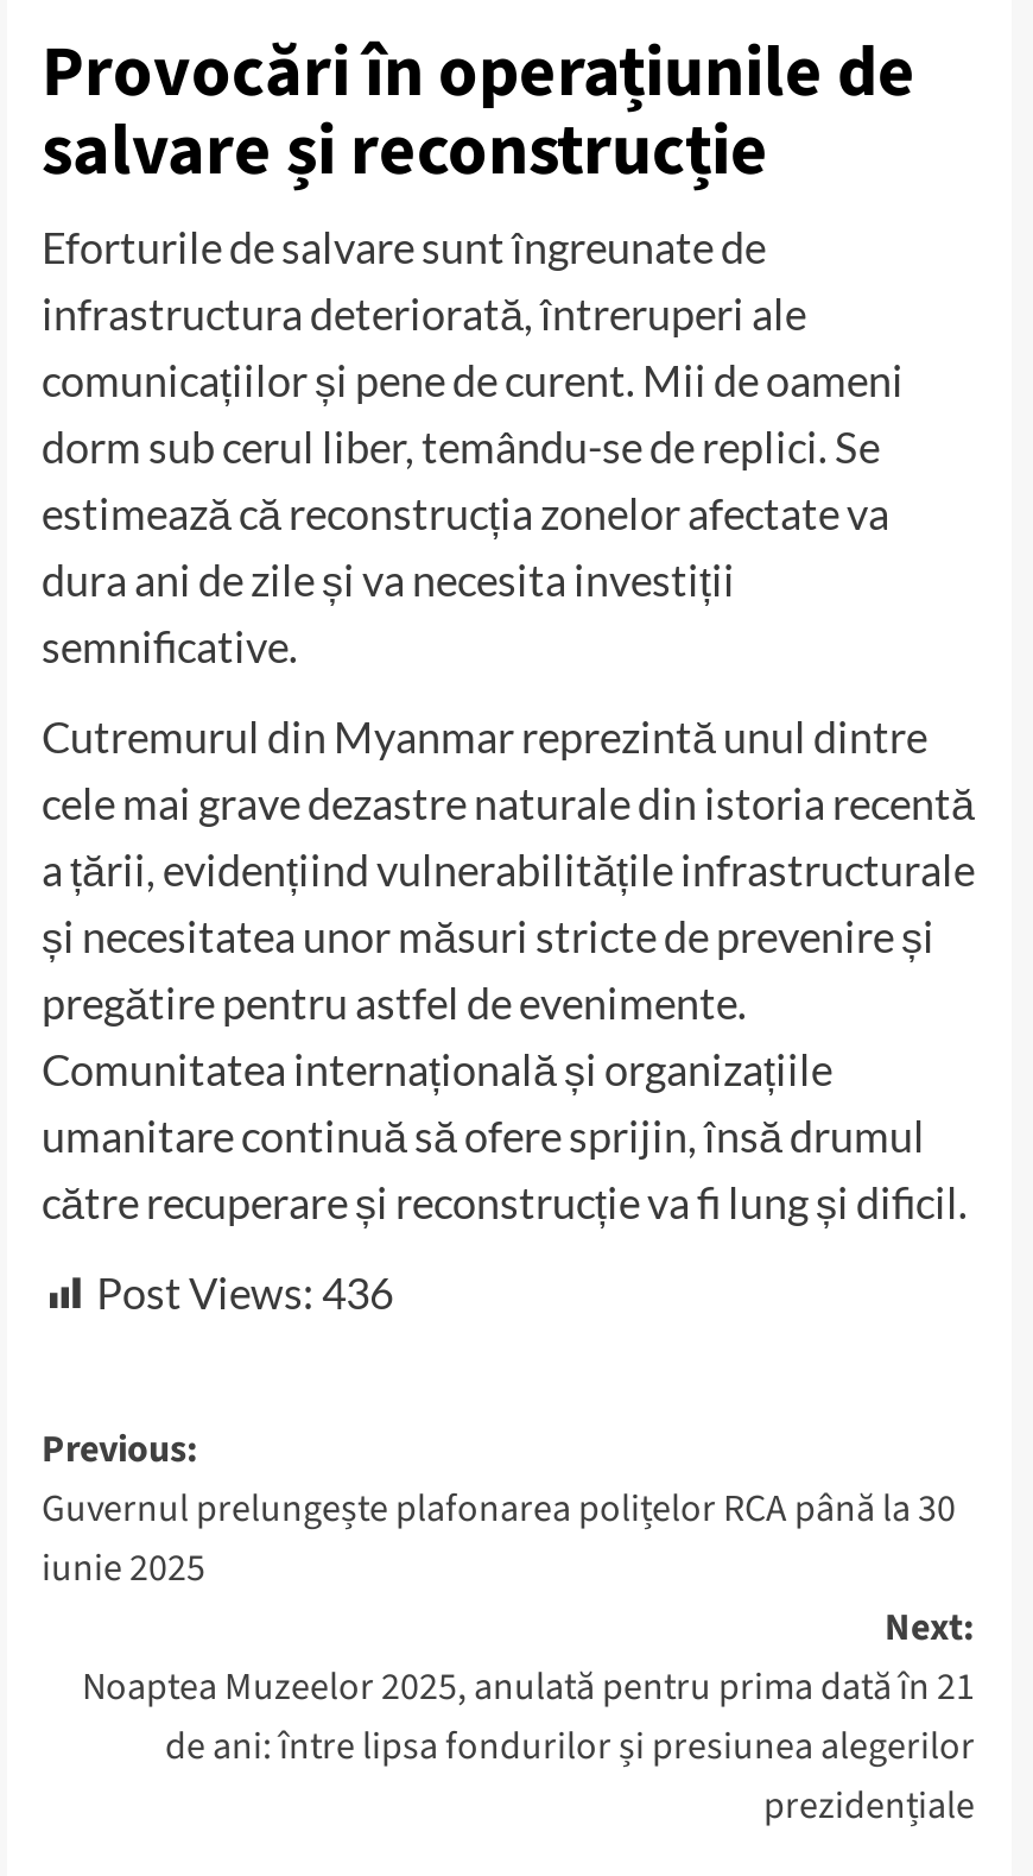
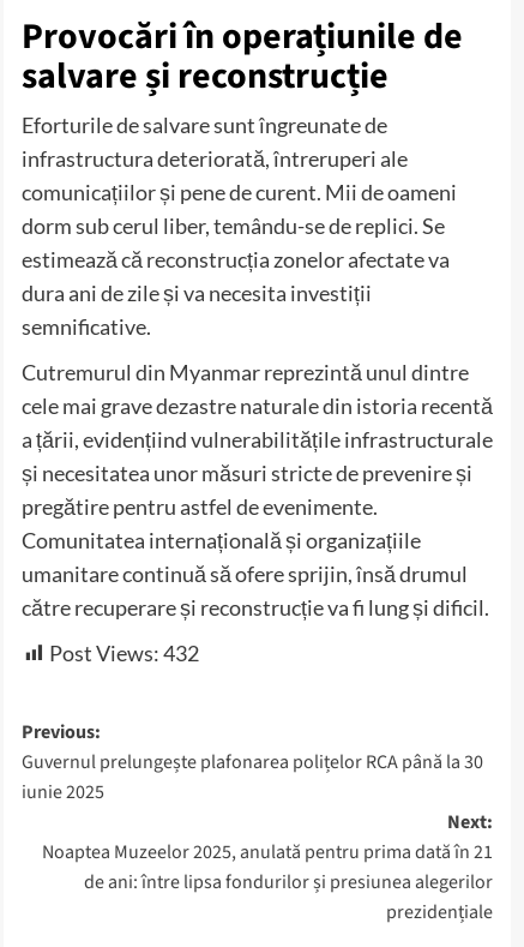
- Post Views: 436
+ Post Views: 432
